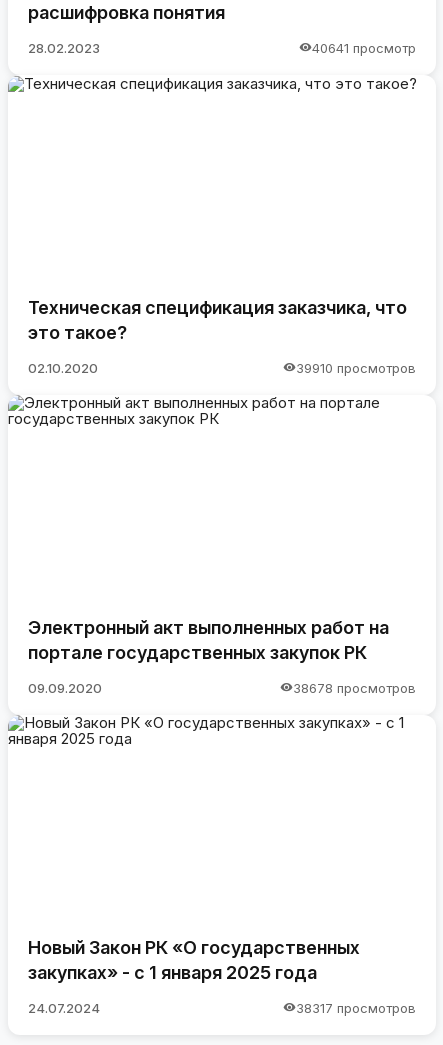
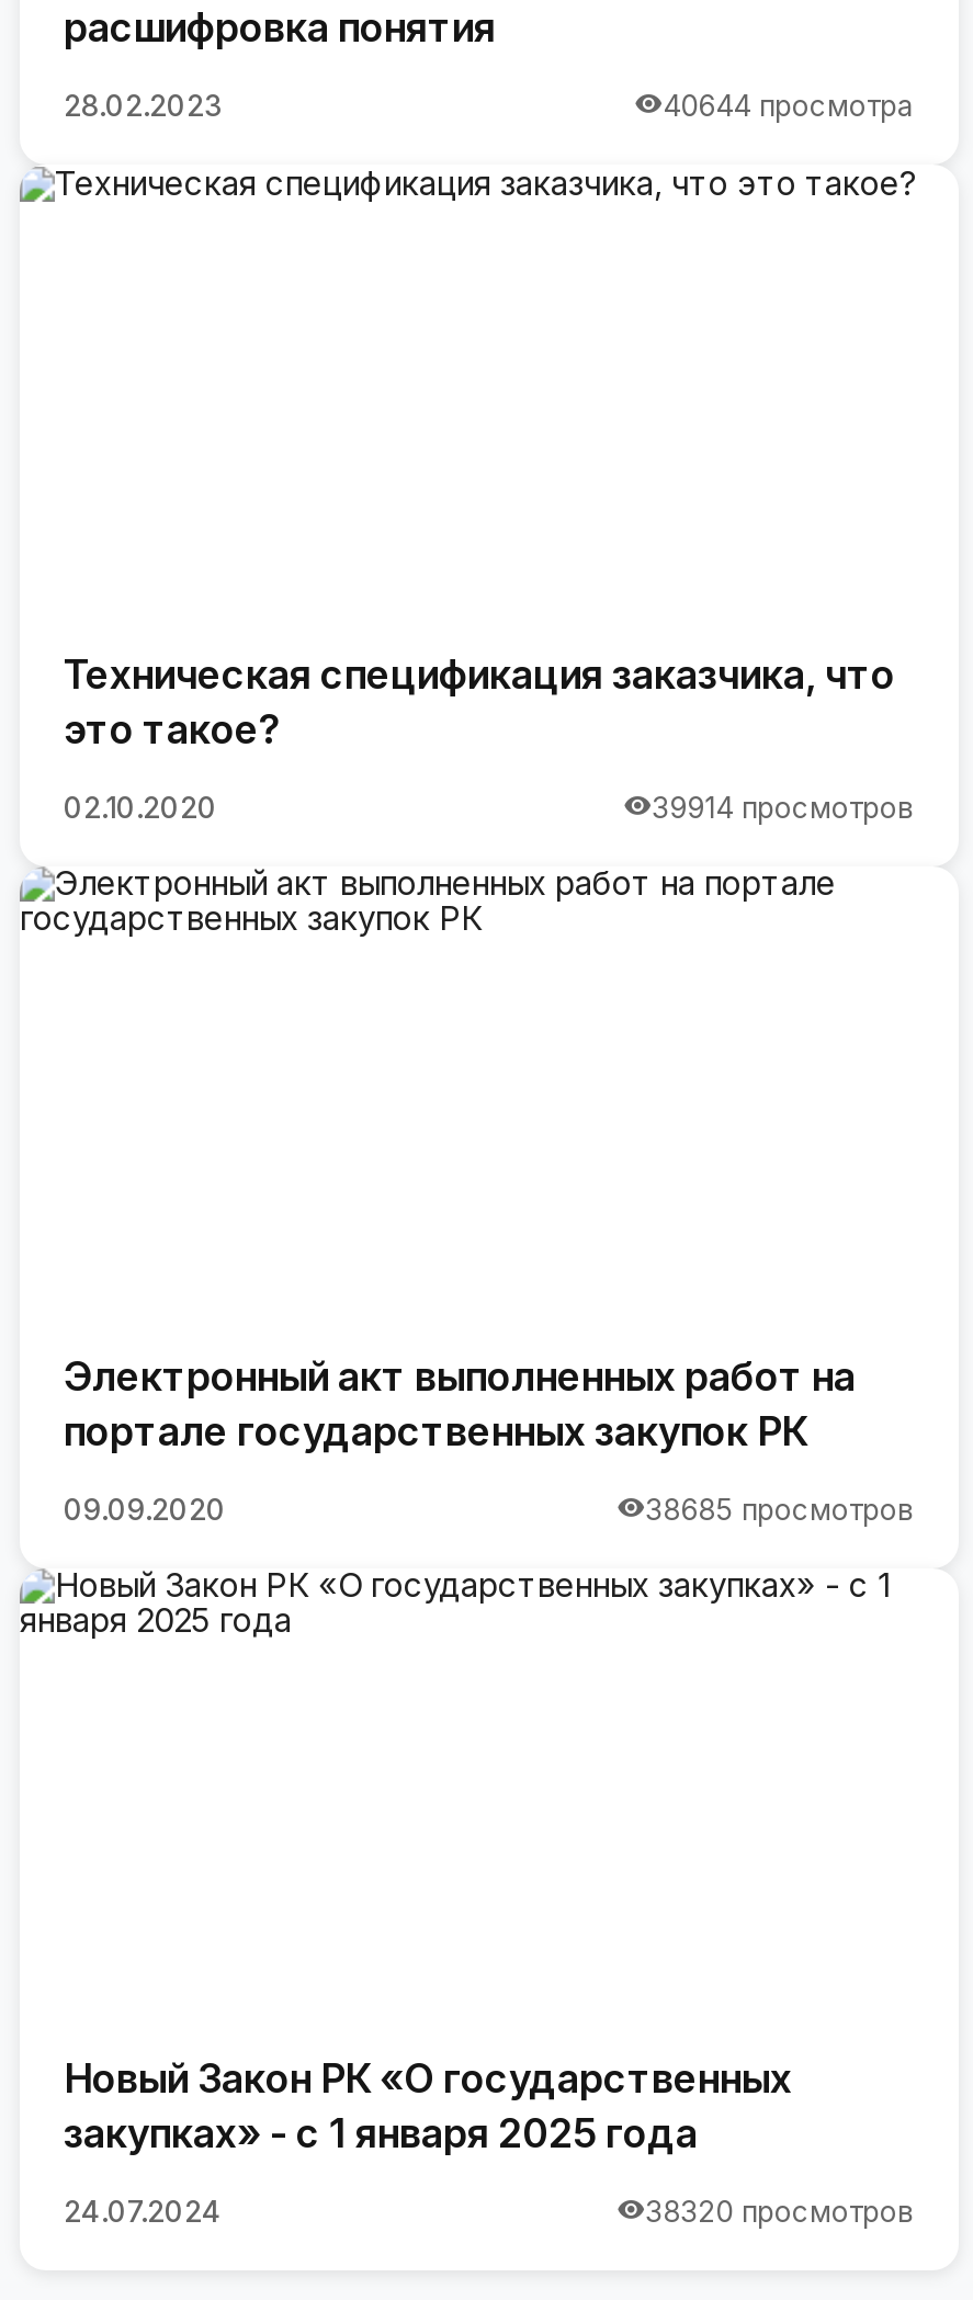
- 40641 просмотр
+ 40644 просмотра

- 39910 просмотров
+ 39914 просмотров

- 38678 просмотров
+ 38685 просмотров

- 38317 просмотров
+ 38320 просмотров
